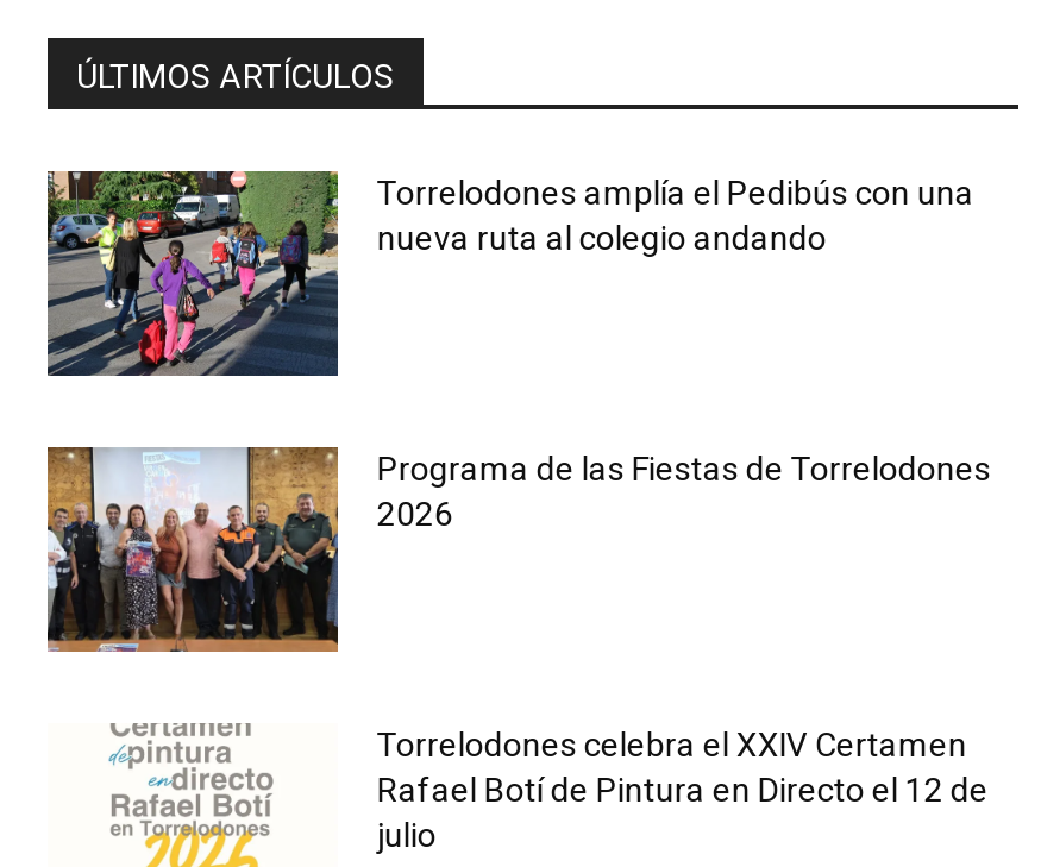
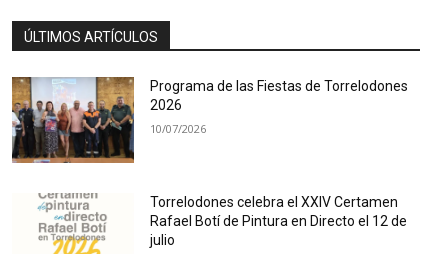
- [image]
- Torrelodones amplía el Pedibús con una
- nueva ruta al colegio andando

+ 10/07/2026
